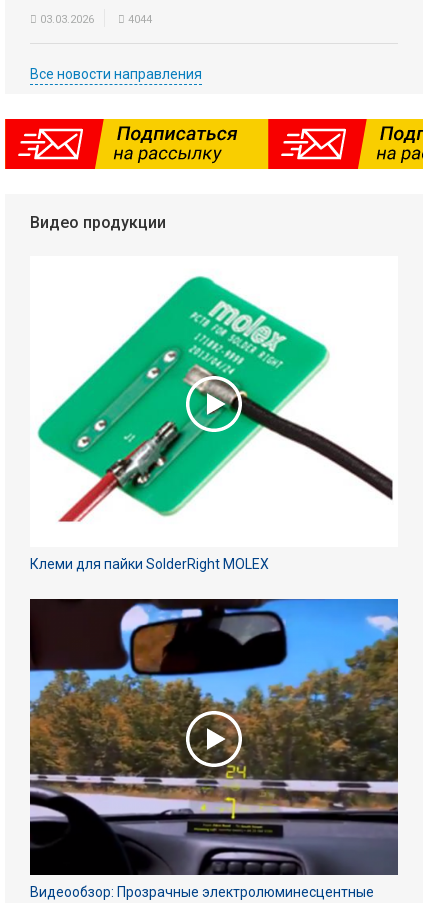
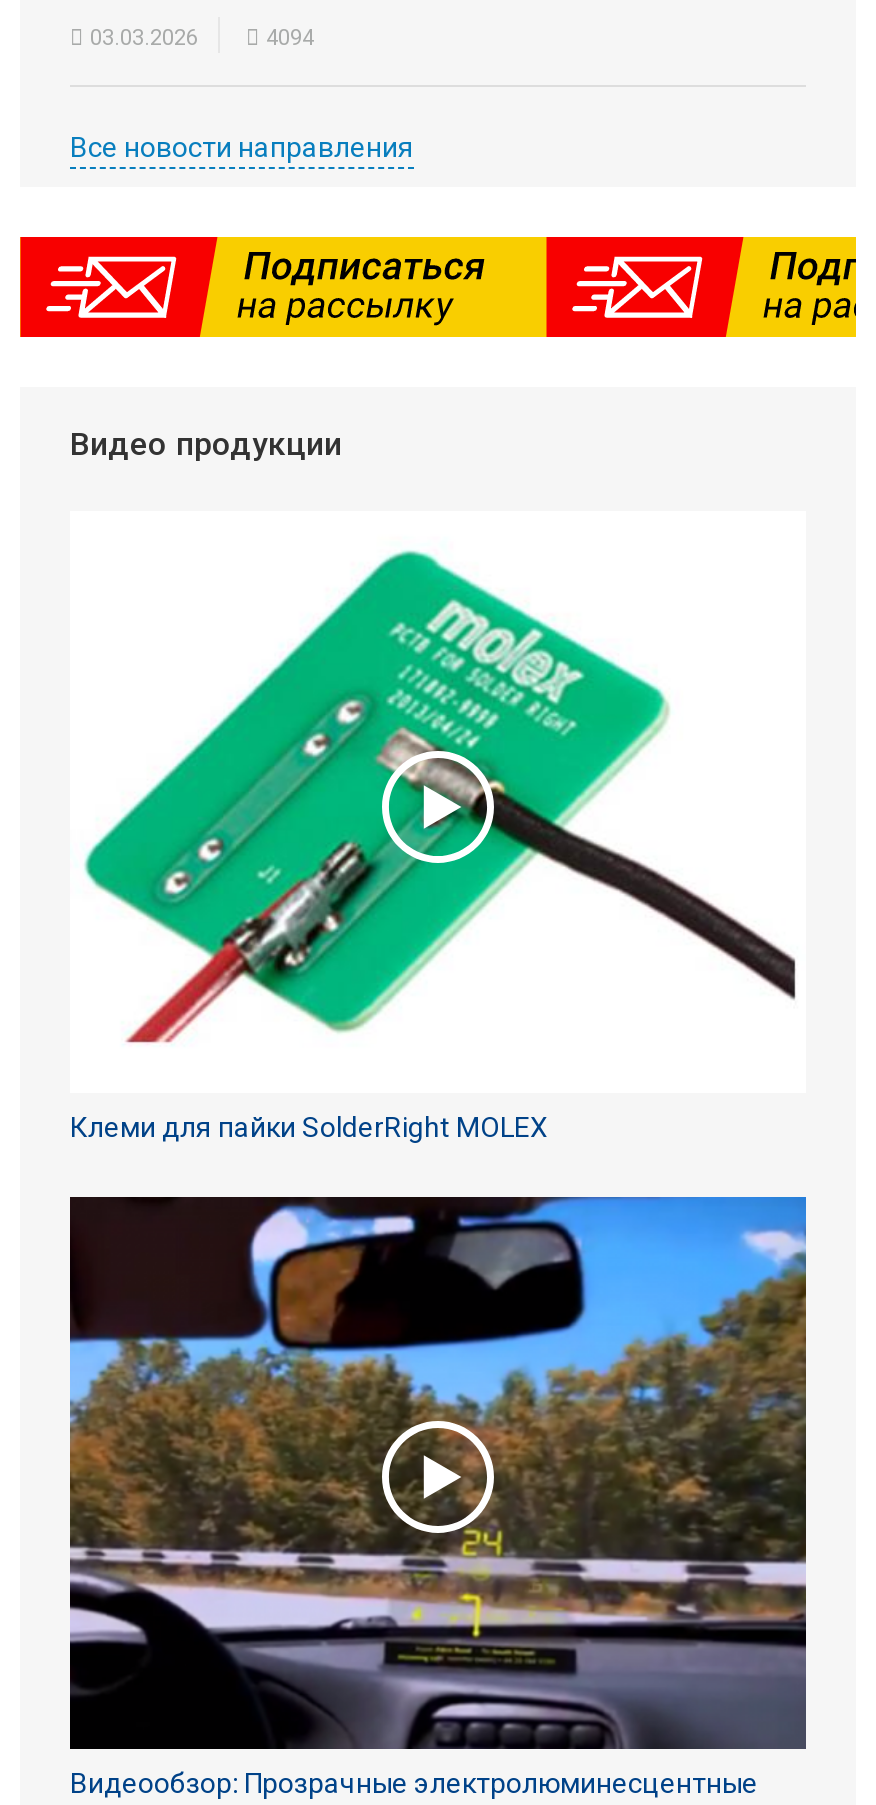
- 4044
+ 4094
